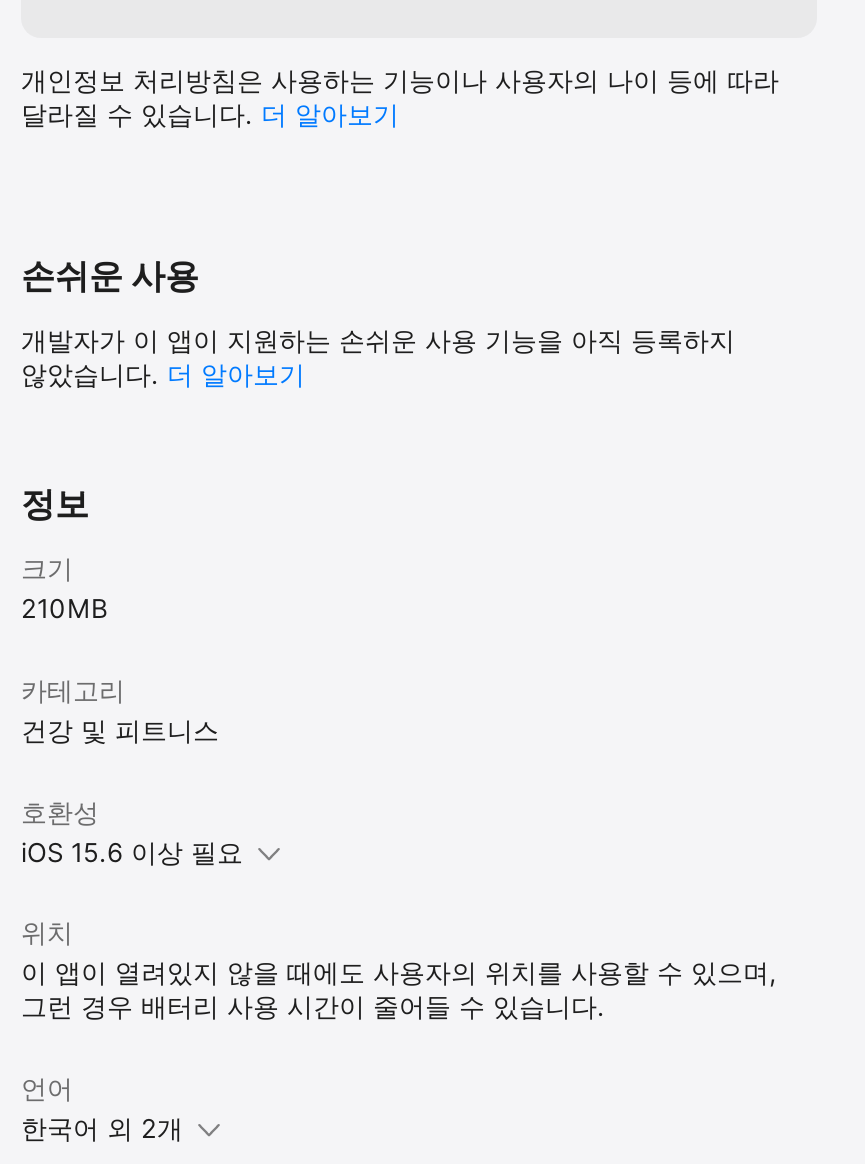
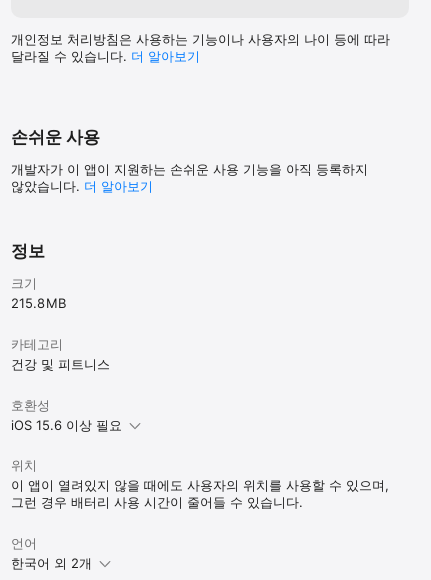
- 210 MB
+ 215.8 MB
